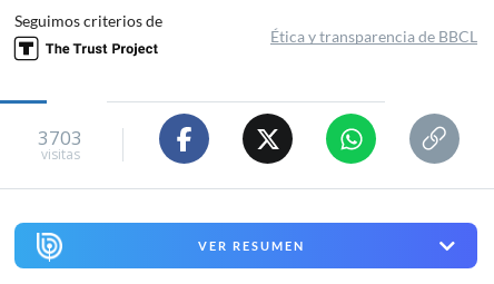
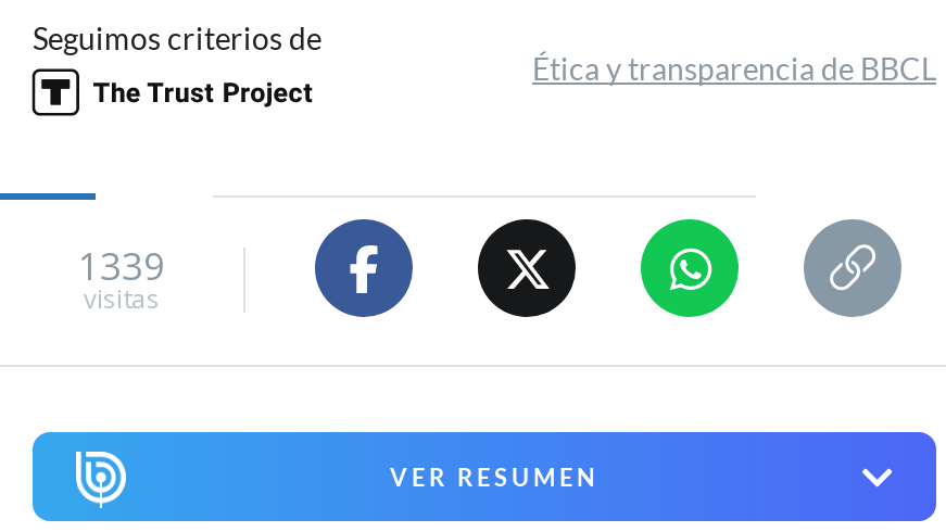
- 3703
+ 1339
